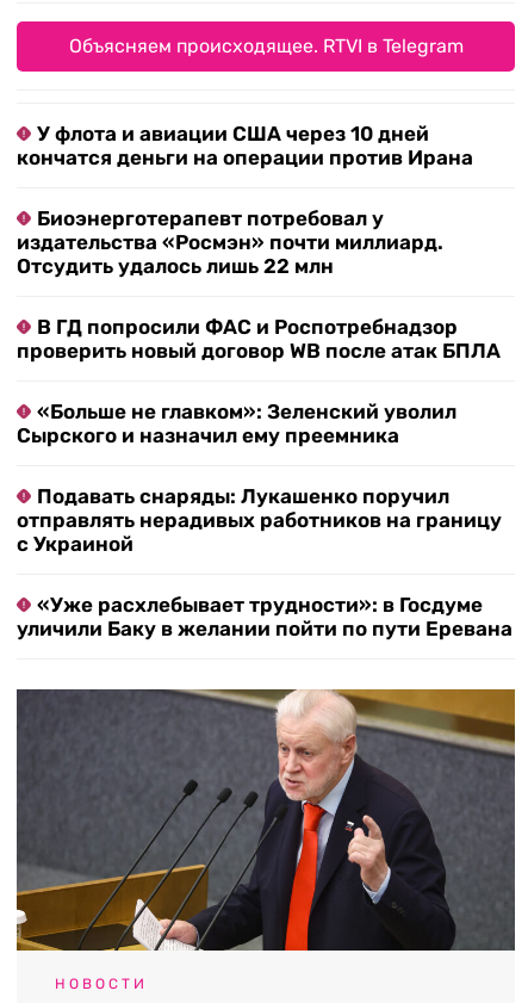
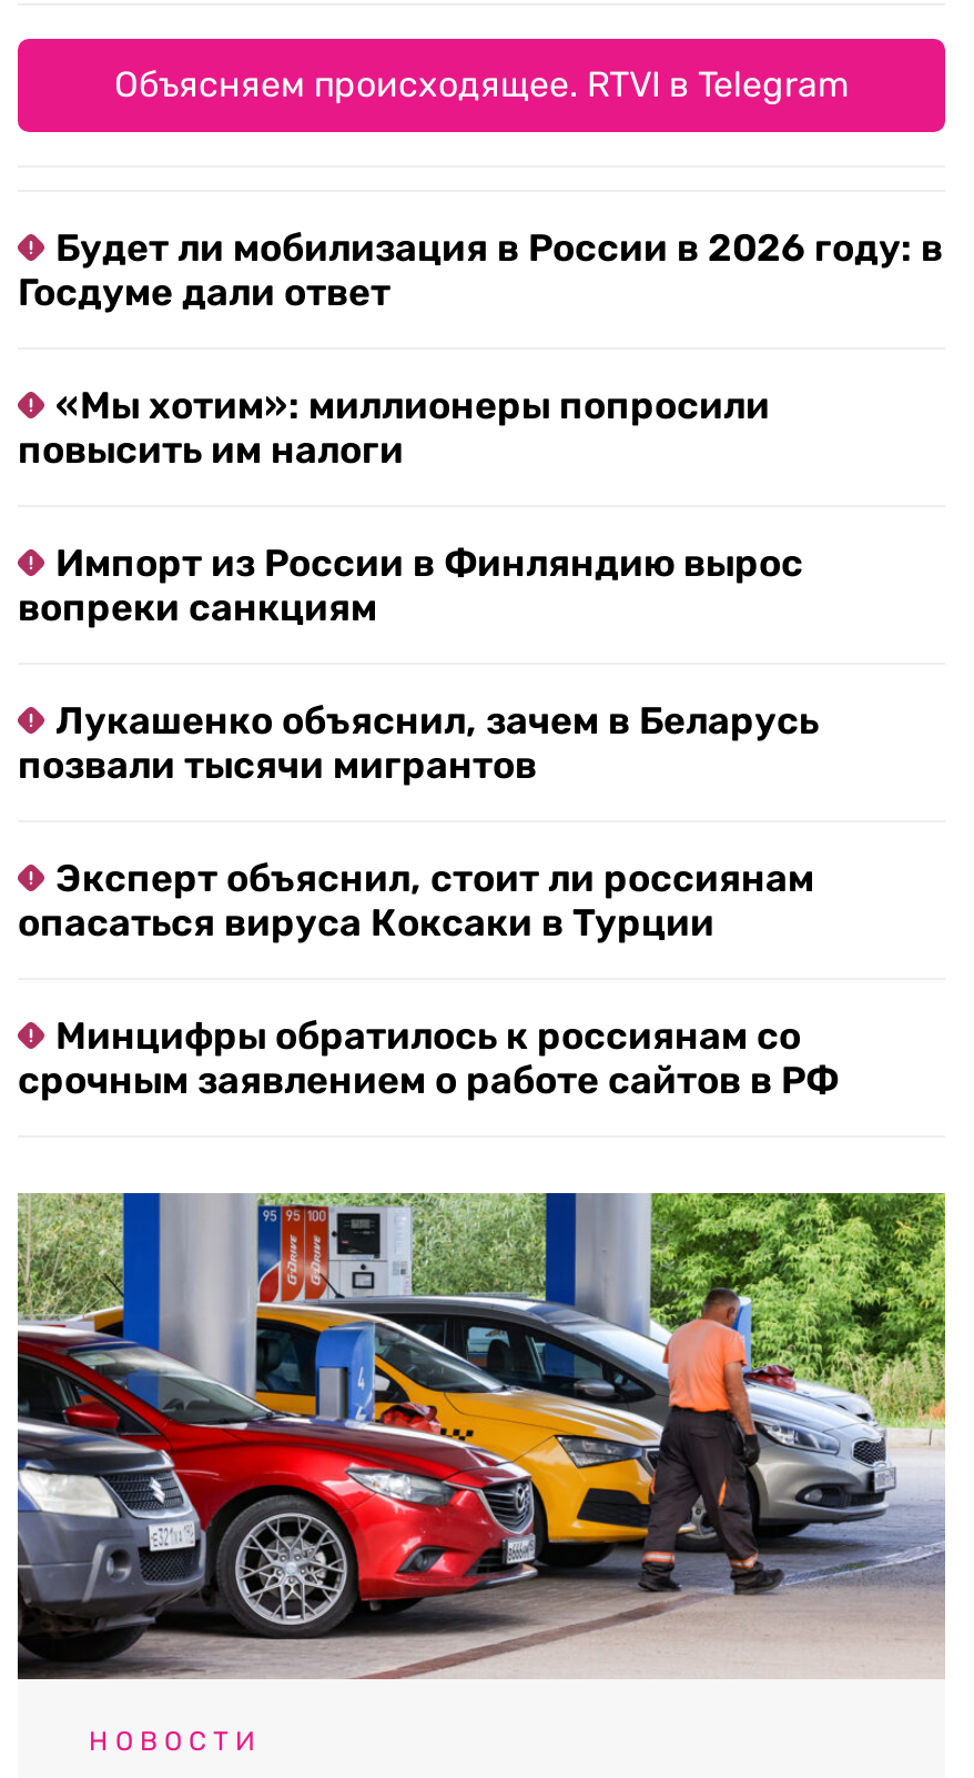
- У флота и авиации США через 10 дней
- кончатся деньги на операции против Ирана
+ Будет ли мобилизация в России в 2026 году: в
+ Госдуме дали ответ

- Биоэнерготерапевт потребовал у
- издательства «Росмэн» почти миллиард.
- Отсудить удалось лишь 22 млн
+ «Мы хотим»: миллионеры попросили
+ повысить им налоги

- В ГД попросили ФАС и Роспотребнадзор
- проверить новый договор WB после атак БПЛА
+ Импорт из России в Финляндию вырос
+ вопреки санкциям

- «Больше не главком»: Зеленский уволил
- Сырского и назначил ему преемника
+ Лукашенко объяснил, зачем в Беларусь
+ позвали тысячи мигрантов

- Подавать снаряды: Лукашенко поручил
- отправлять нерадивых работников на границу
- с Украиной
+ Эксперт объяснил, стоит ли россиянам
+ опасаться вируса Коксаки в Турции

- «Уже расхлебывает трудности»: в Госдуме
- уличили Баку в желании пойти по пути Еревана
+ Минцифры обратилось к россиянам со
+ срочным заявлением о работе сайтов в РФ

- [image]
+ [image]
